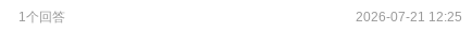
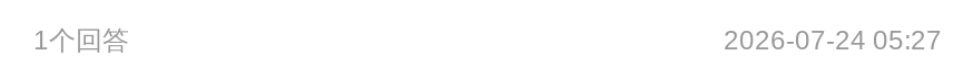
- 2026-07-21 12:25
+ 2026-07-24 05:27
